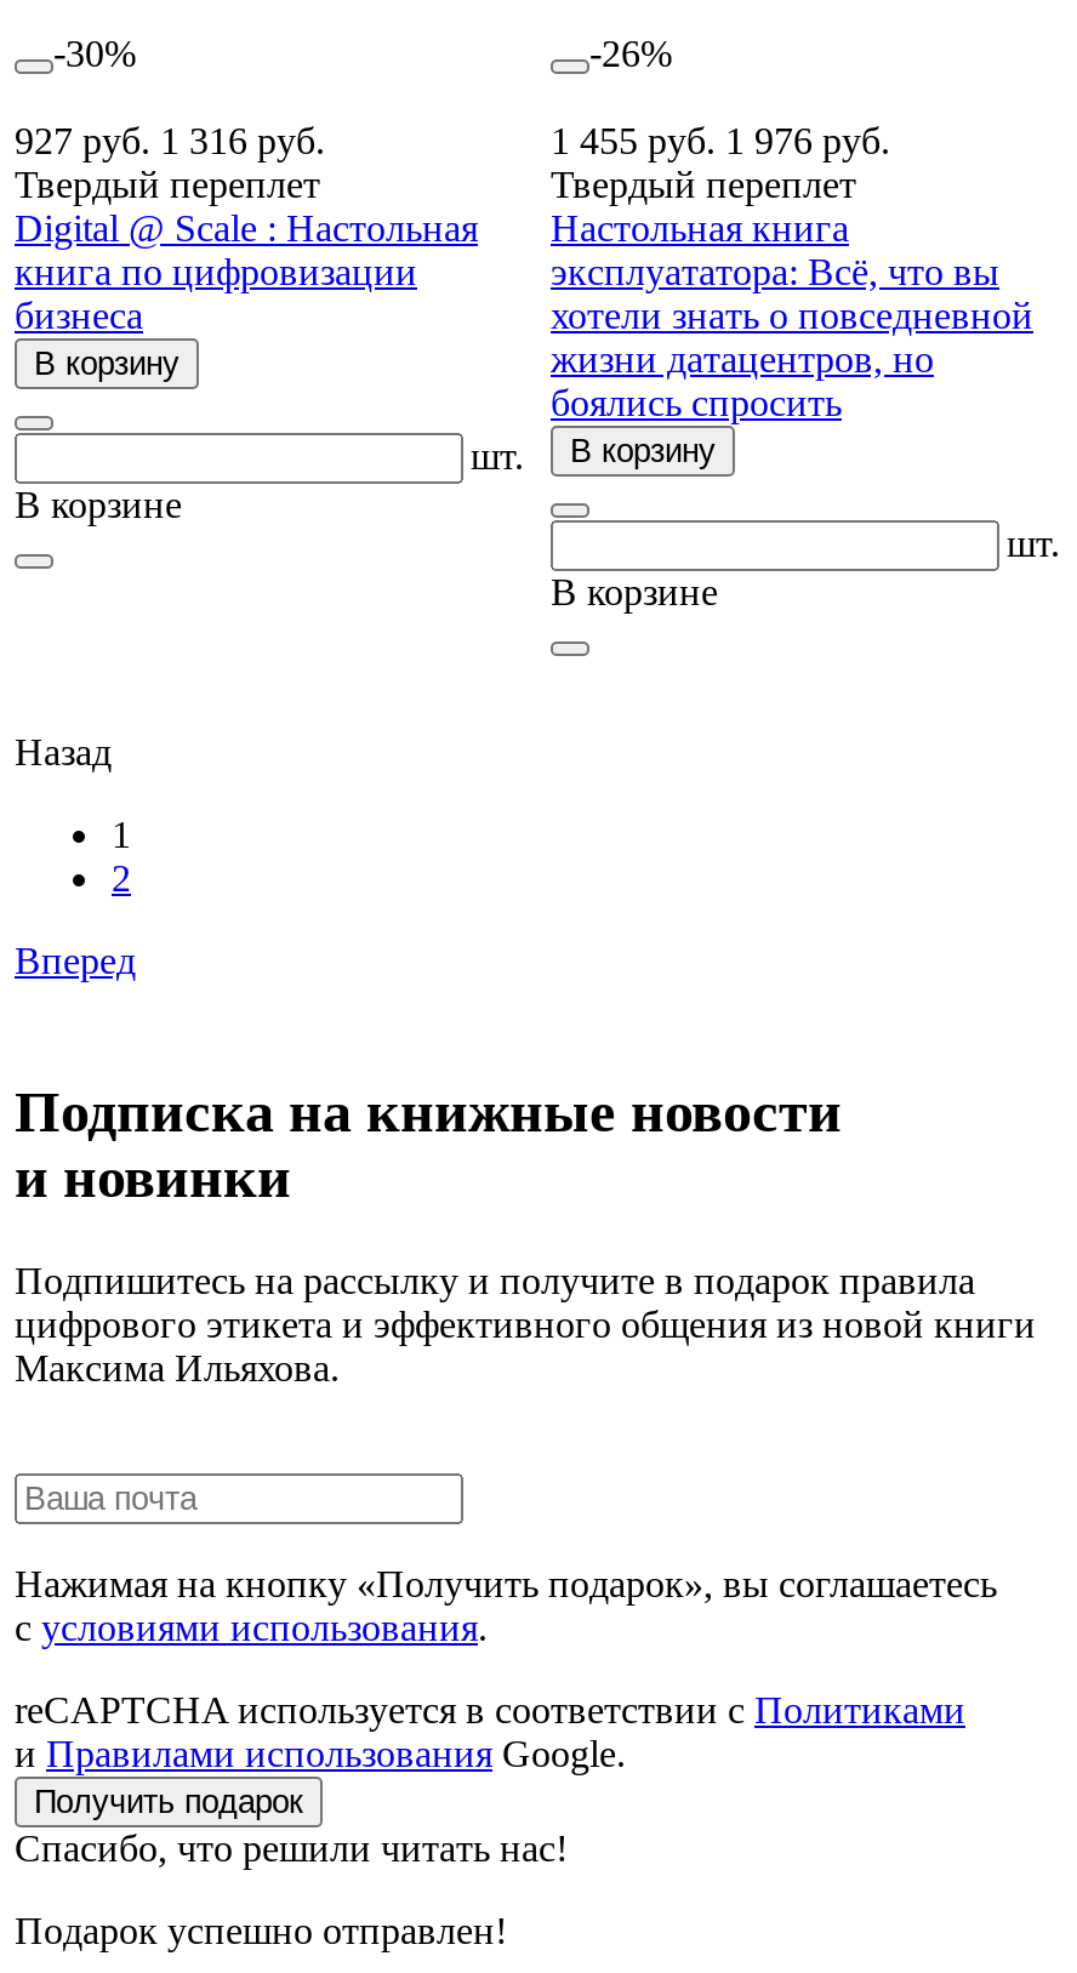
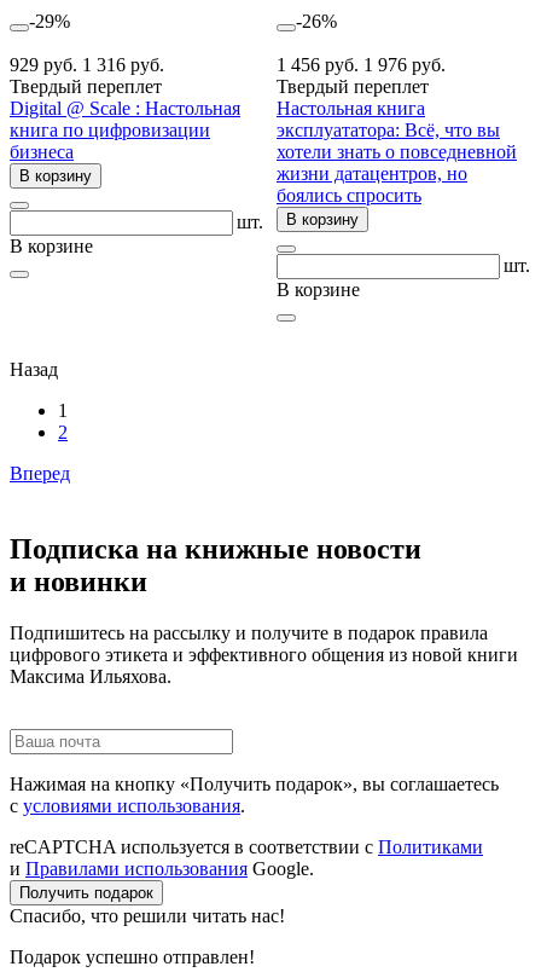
- -30%
+ -29%

- 927 руб. 1 316 руб.
+ 929 руб. 1 316 руб.

- 1 455 руб. 1 976 руб.
+ 1 456 руб. 1 976 руб.
